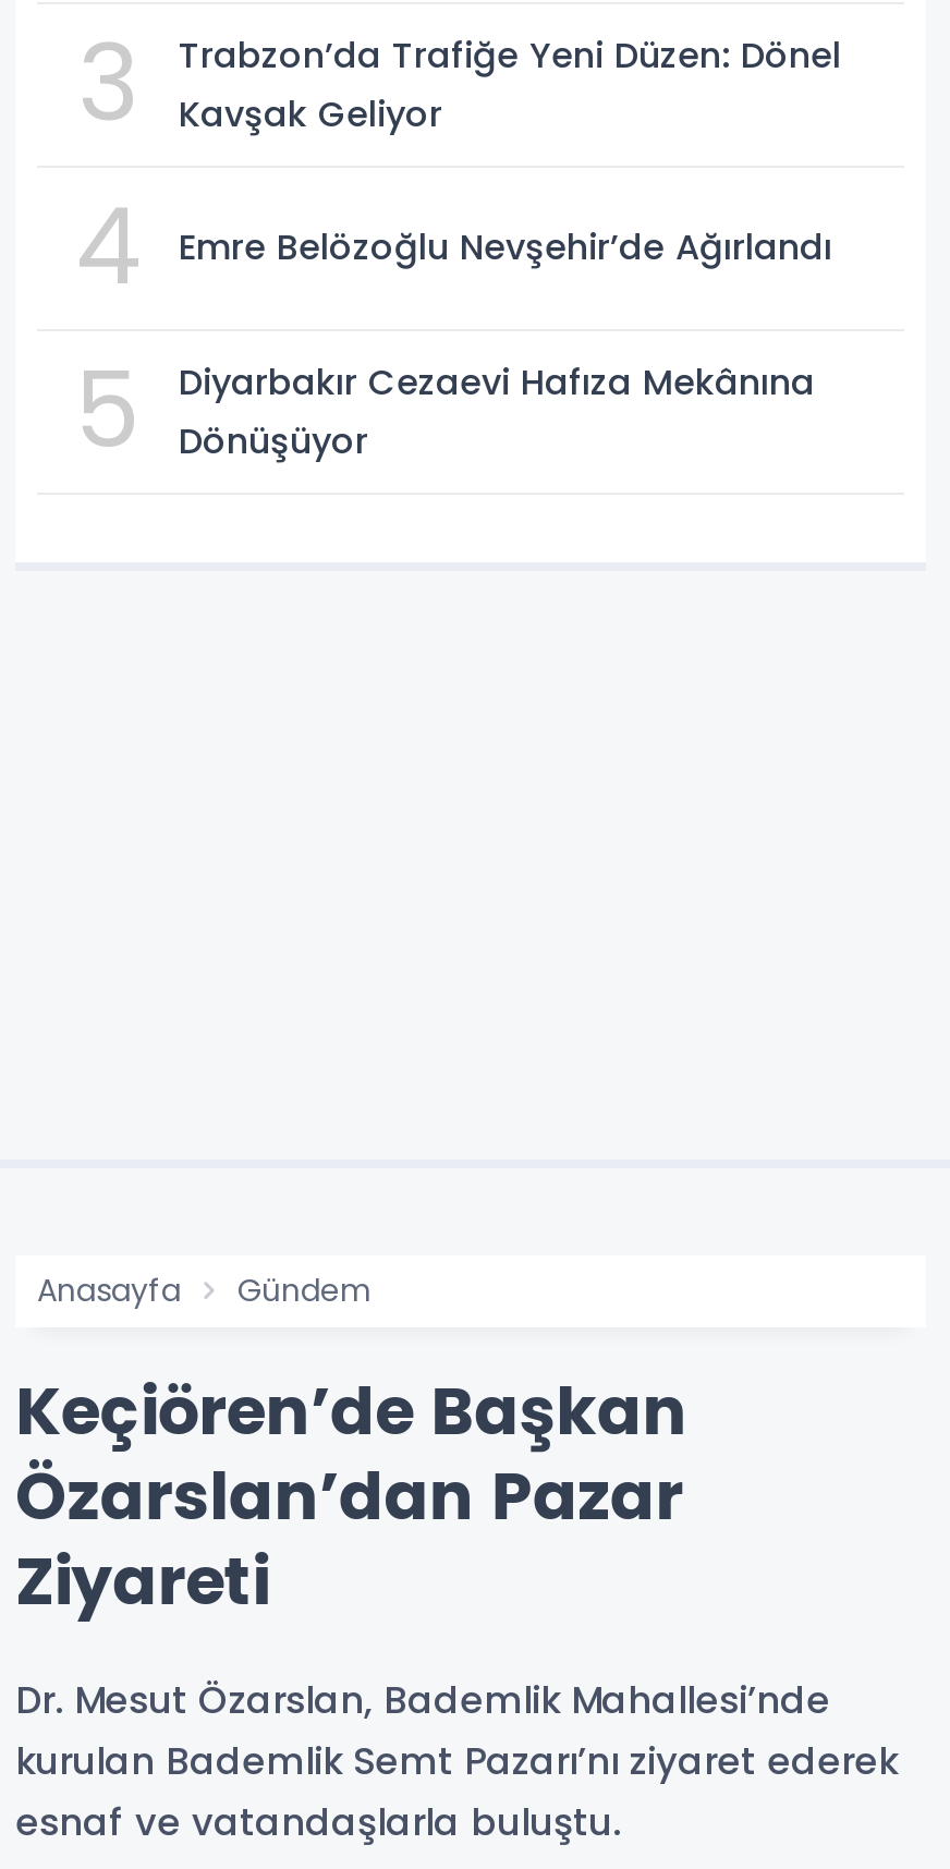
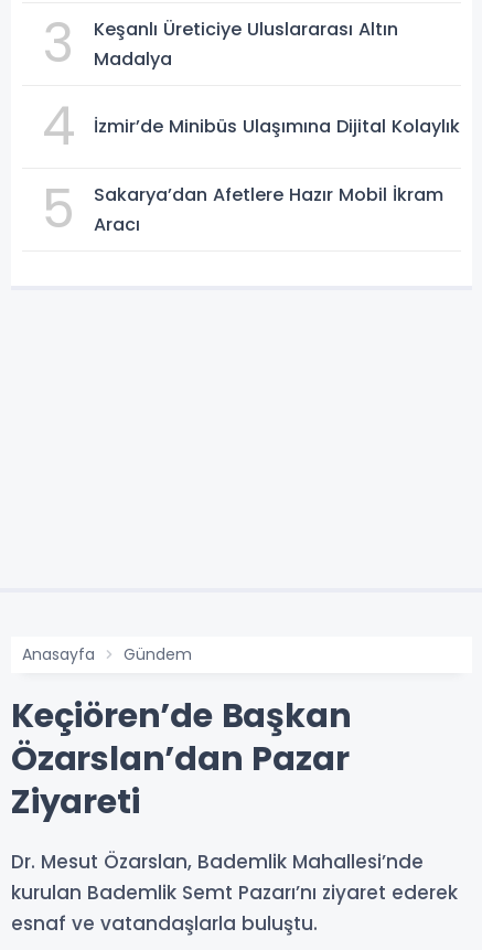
- Trabzon’da Trafiğe Yeni Düzen: Dönel
- Kavşak Geliyor
+ Keşanlı Üreticiye Uluslararası Altın
+ Madalya

- Emre Belözoğlu Nevşehir’de Ağırlandı
+ İzmir’de Minibüs Ulaşımına Dijital Kolaylık

- Diyarbakır Cezaevi Hafıza Mekânına
- Dönüşüyor
+ Sakarya’dan Afetlere Hazır Mobil İkram
+ Aracı
